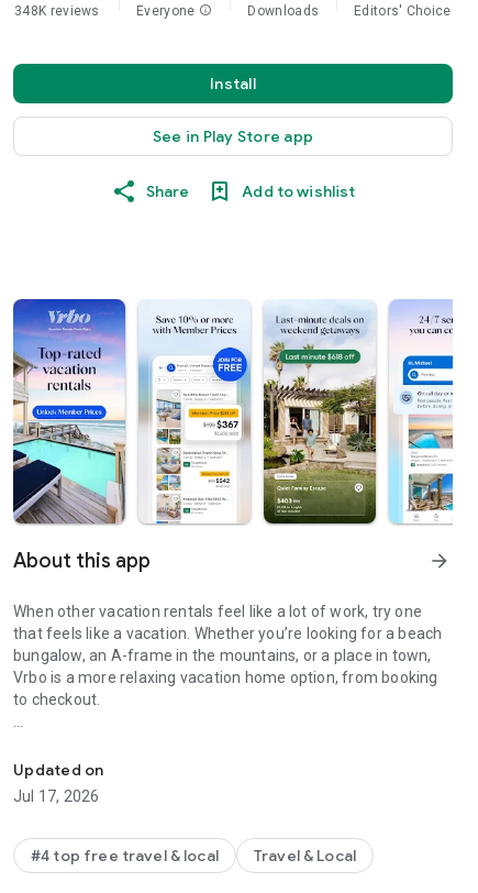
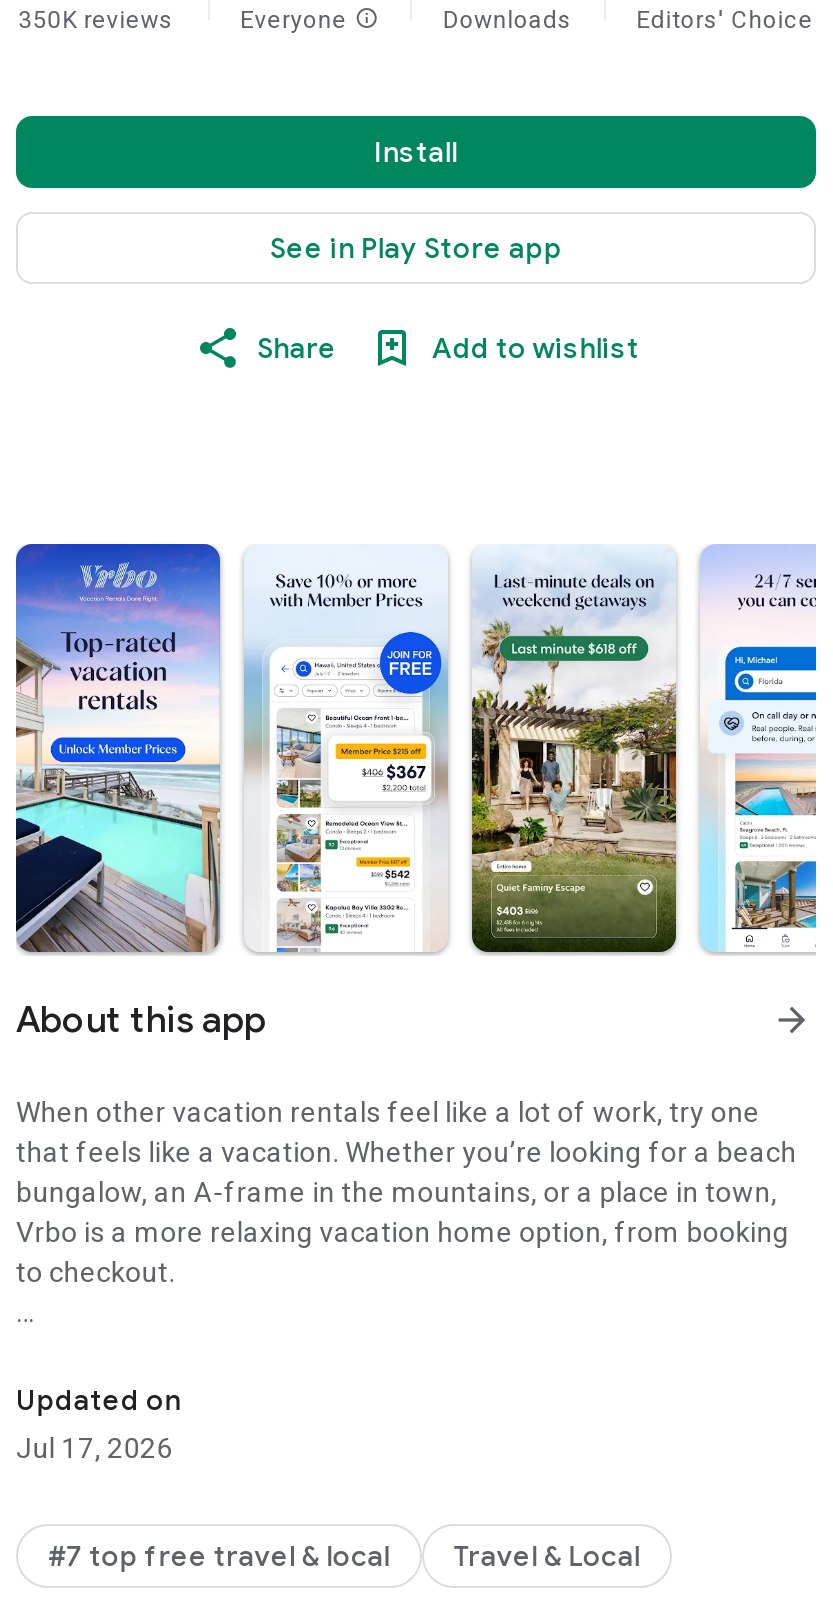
- 348K reviews
+ 350K reviews

- #4 top free travel & local
+ #7 top free travel & local
